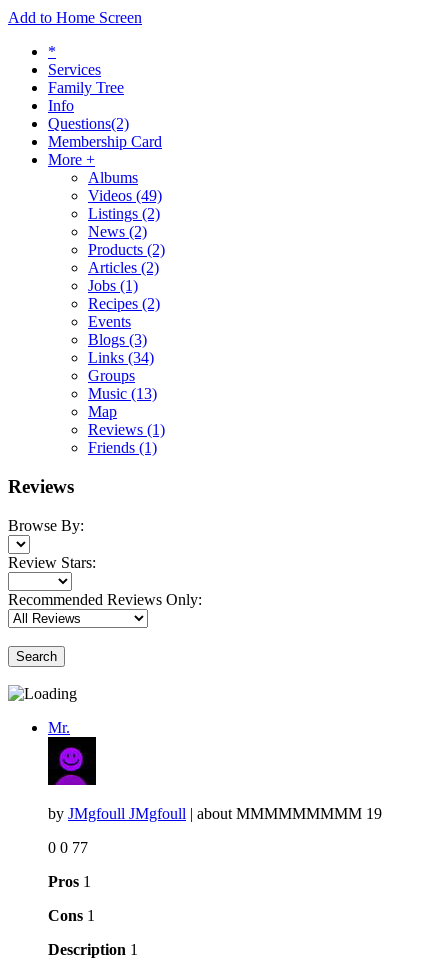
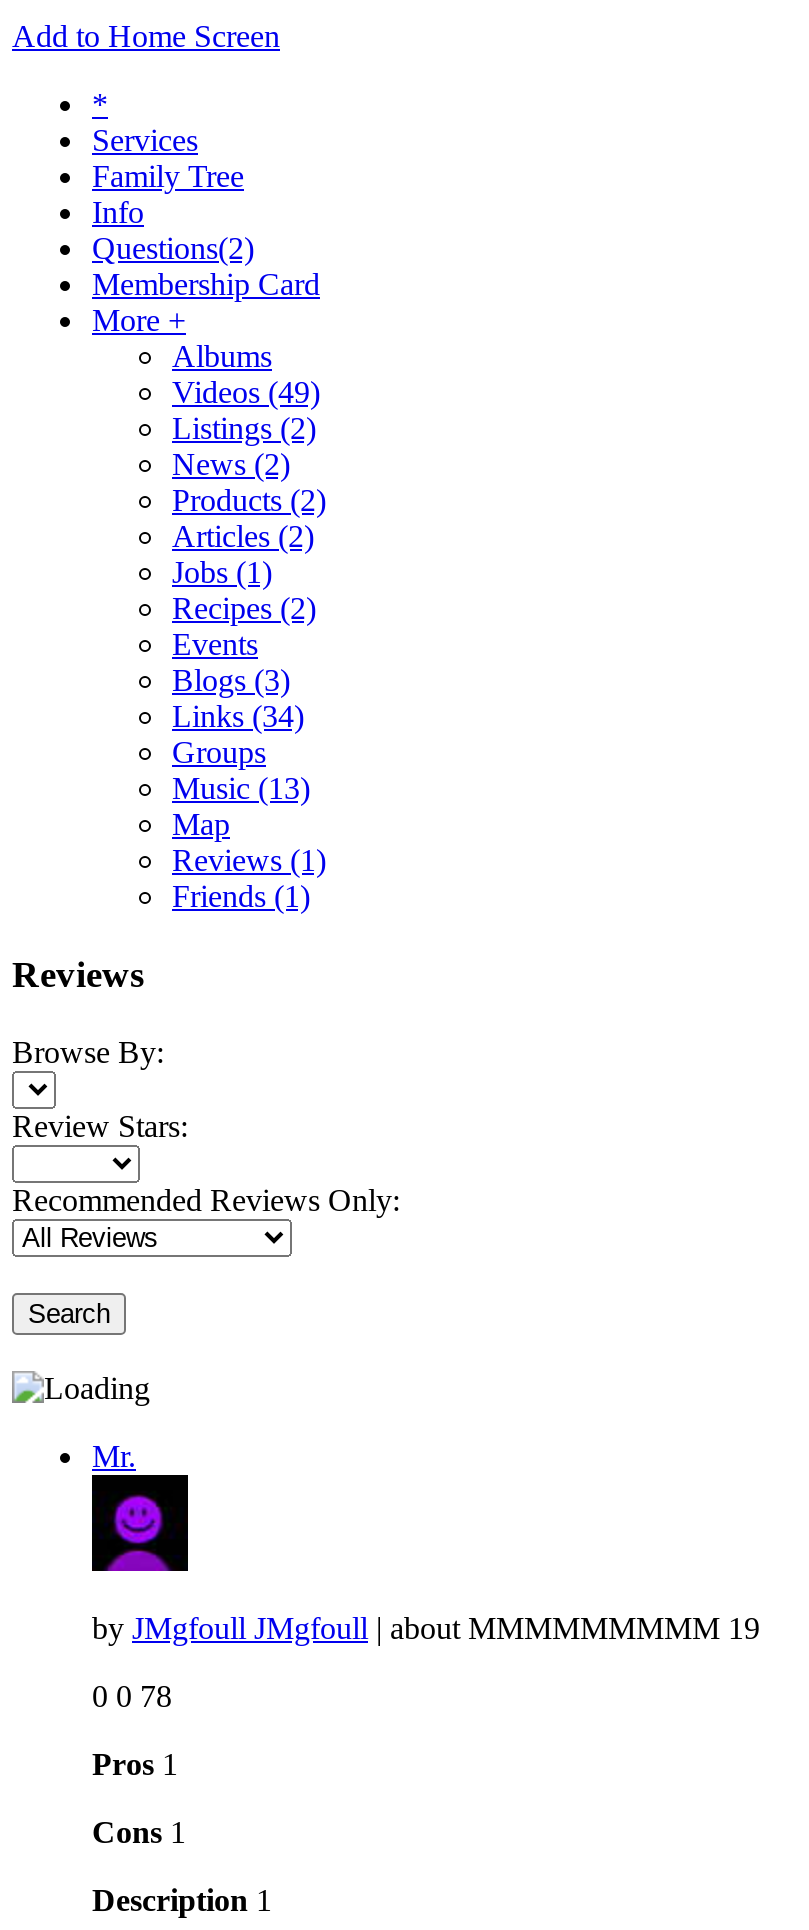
- 0 0 77
+ 0 0 78
